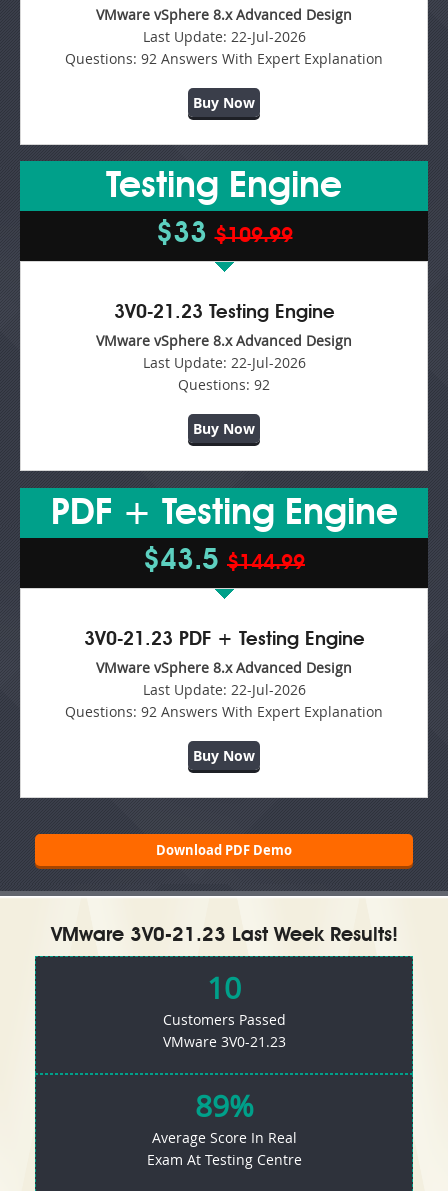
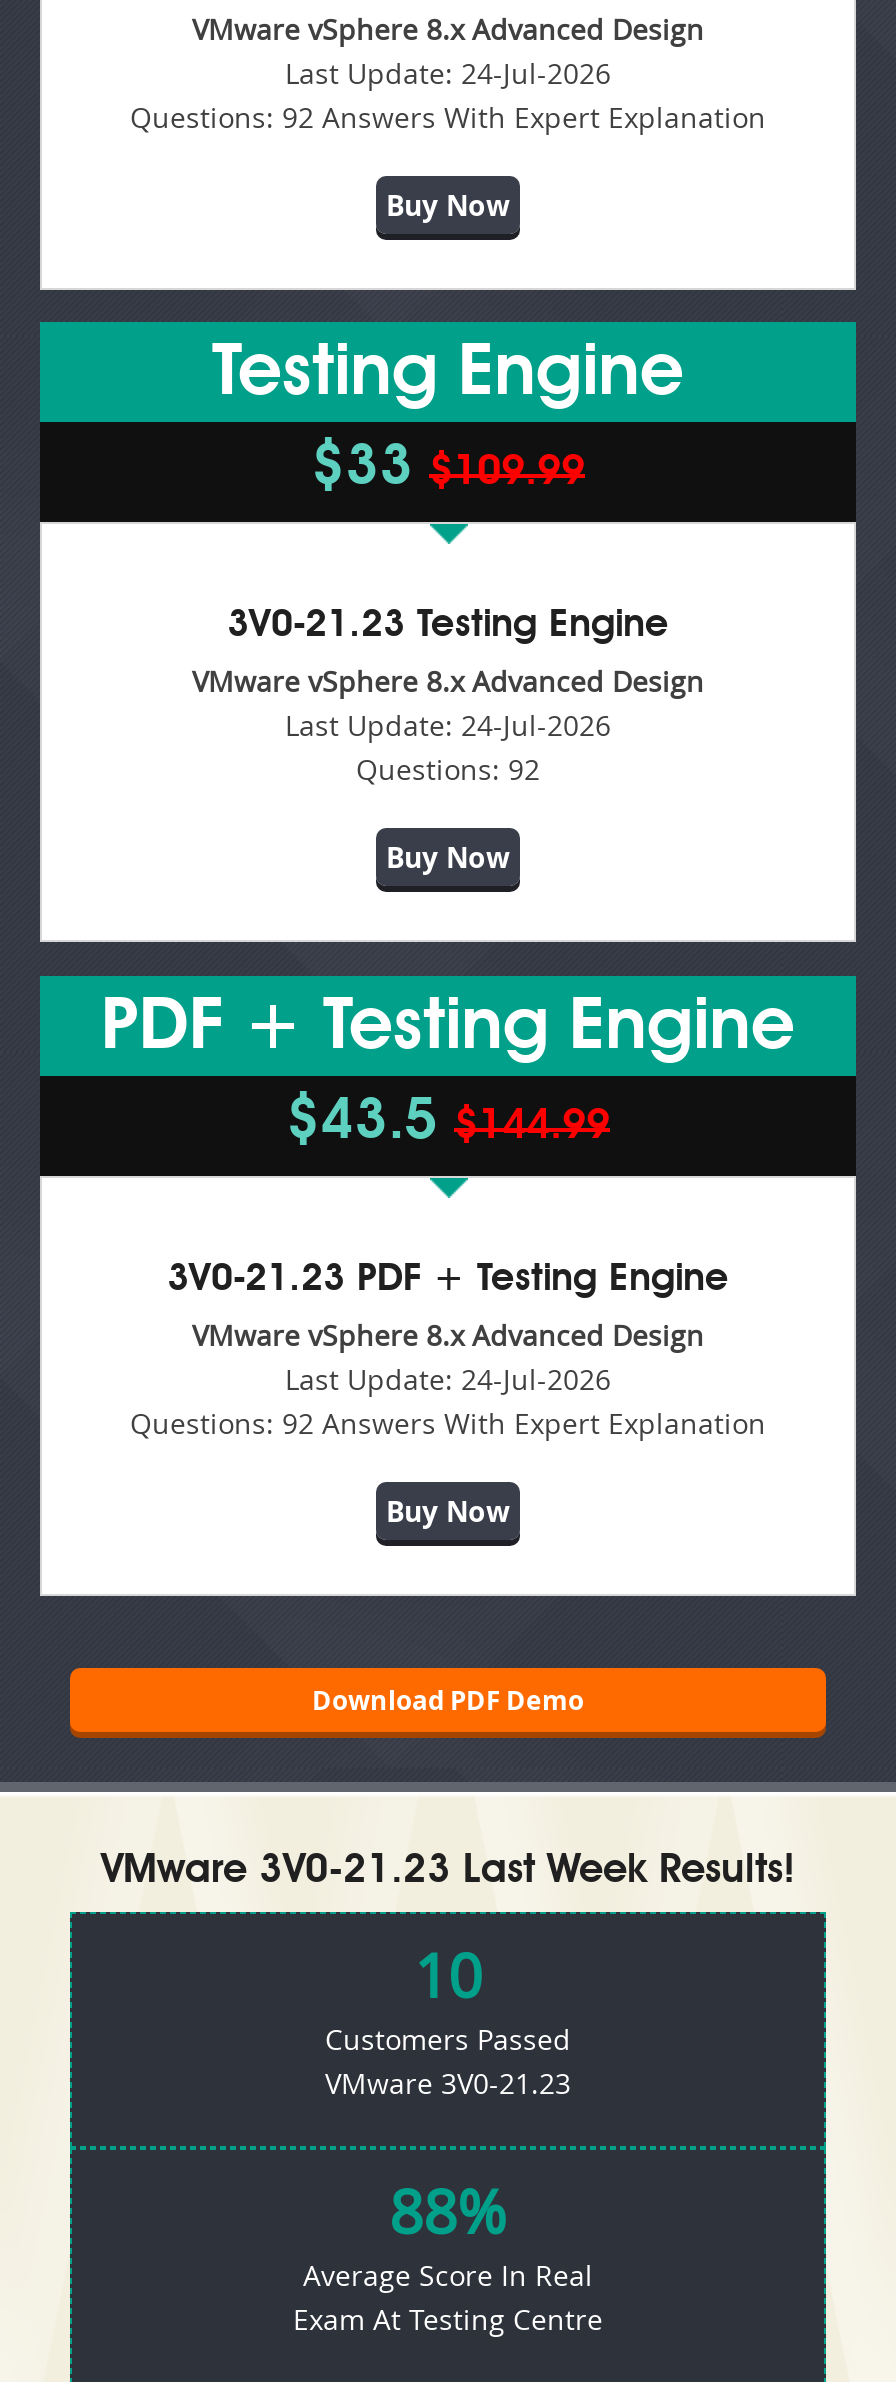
- Last Update: 22-Jul-2026
+ Last Update: 24-Jul-2026

- Last Update: 22-Jul-2026
+ Last Update: 24-Jul-2026

- Last Update: 22-Jul-2026
+ Last Update: 24-Jul-2026

- 89%
+ 88%
